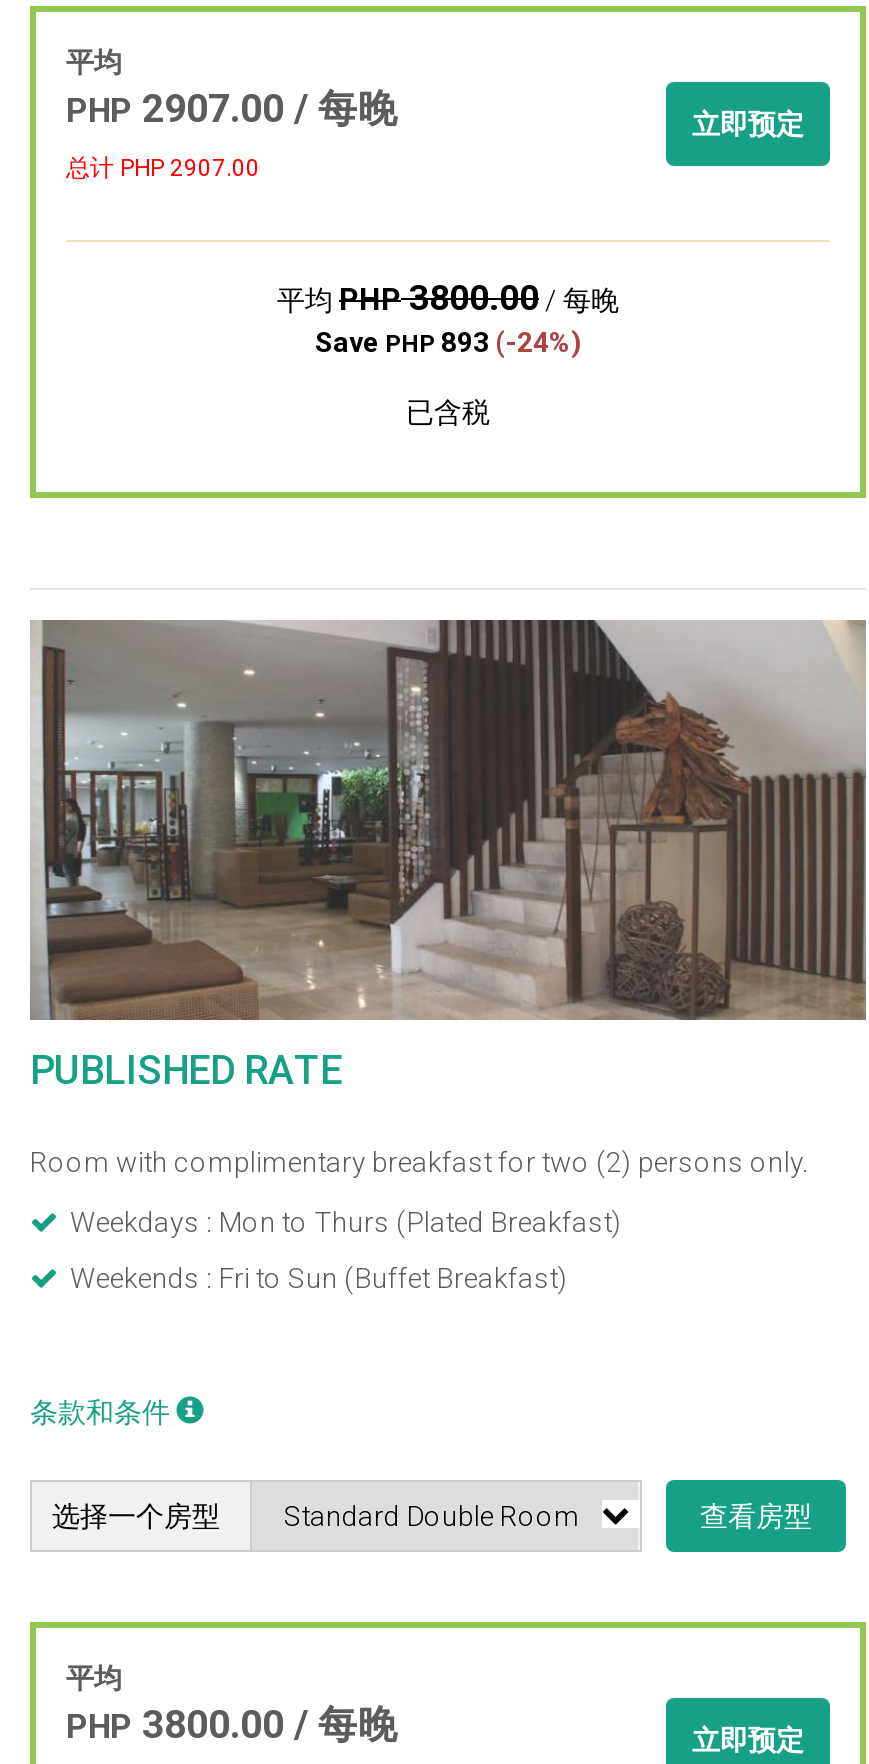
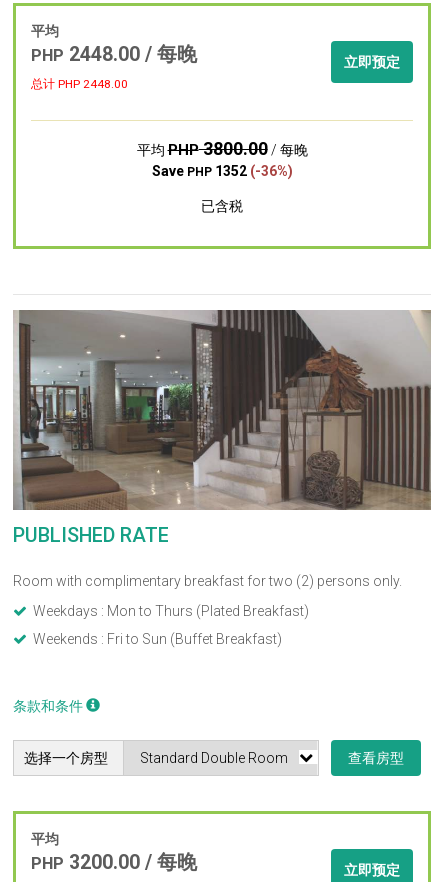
- PHP 2907.00 / 每晚
+ PHP 2448.00 / 每晚

- 总计 PHP 2907.00
+ 总计 PHP 2448.00

- Save PHP 893 (-24%)
+ Save PHP 1352 (-36%)

- PHP 3800.00 / 每晚
+ PHP 3200.00 / 每晚
